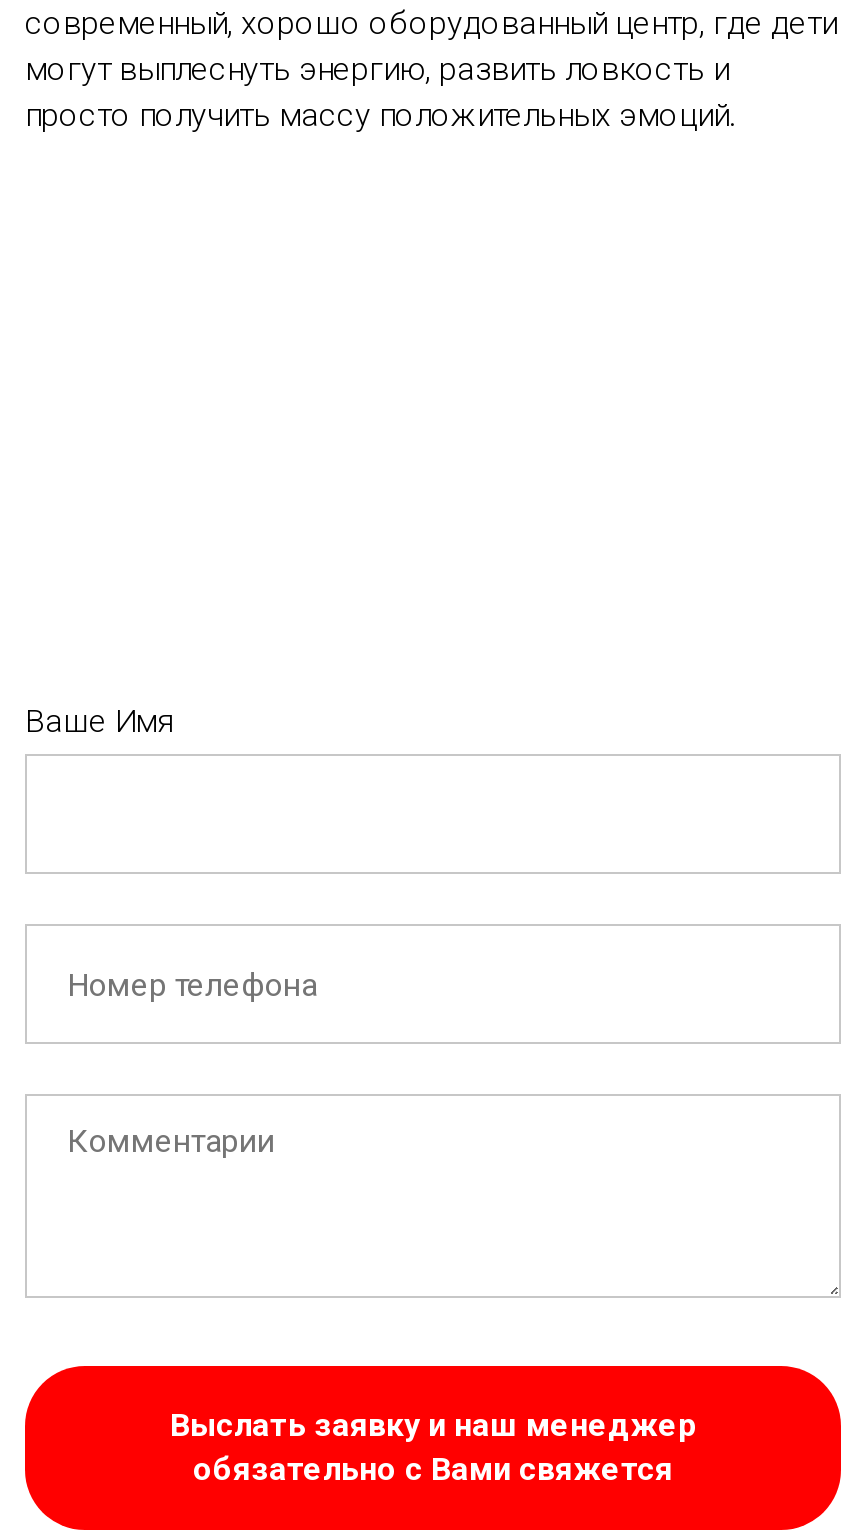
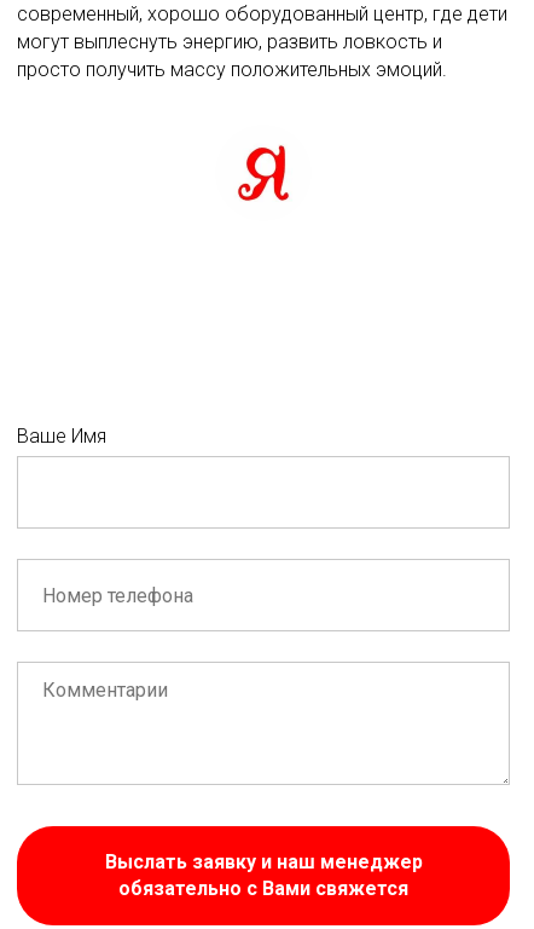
+ [image]
